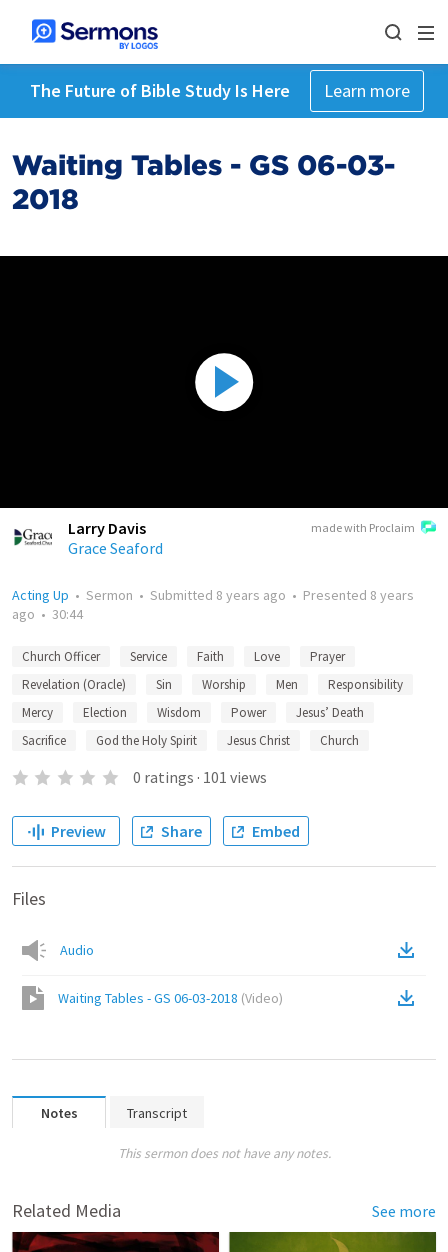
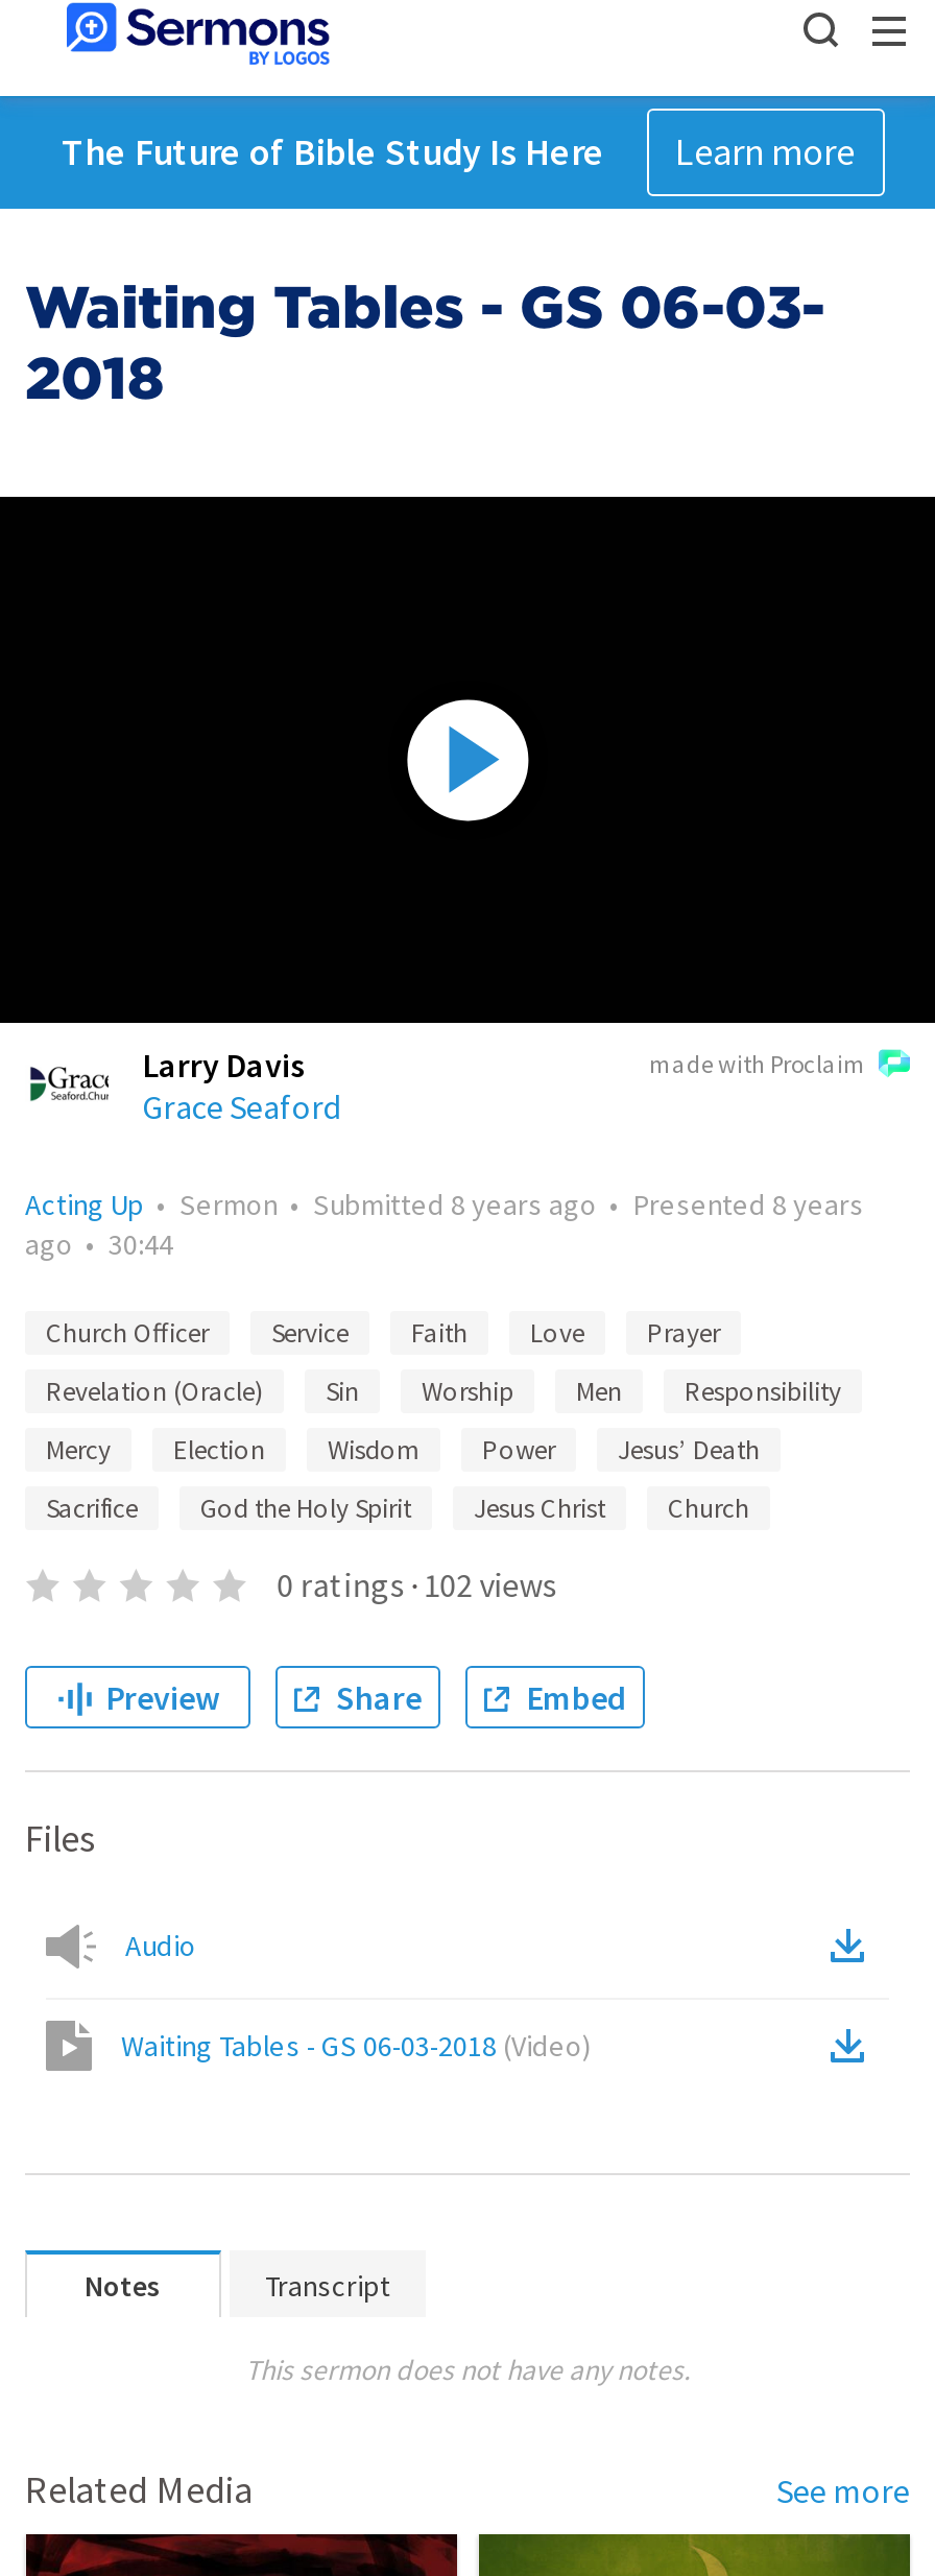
- 0 ratings · 101 views
+ 0 ratings · 102 views
